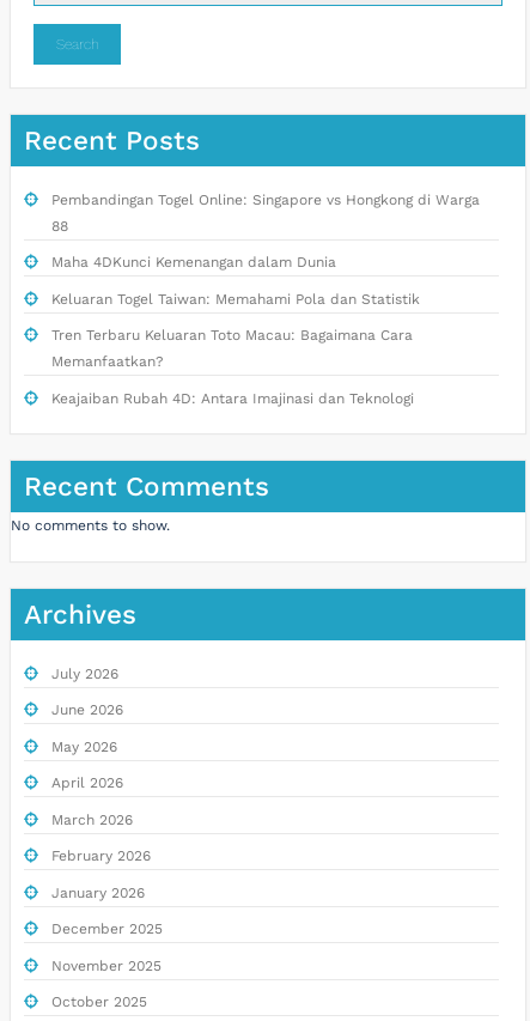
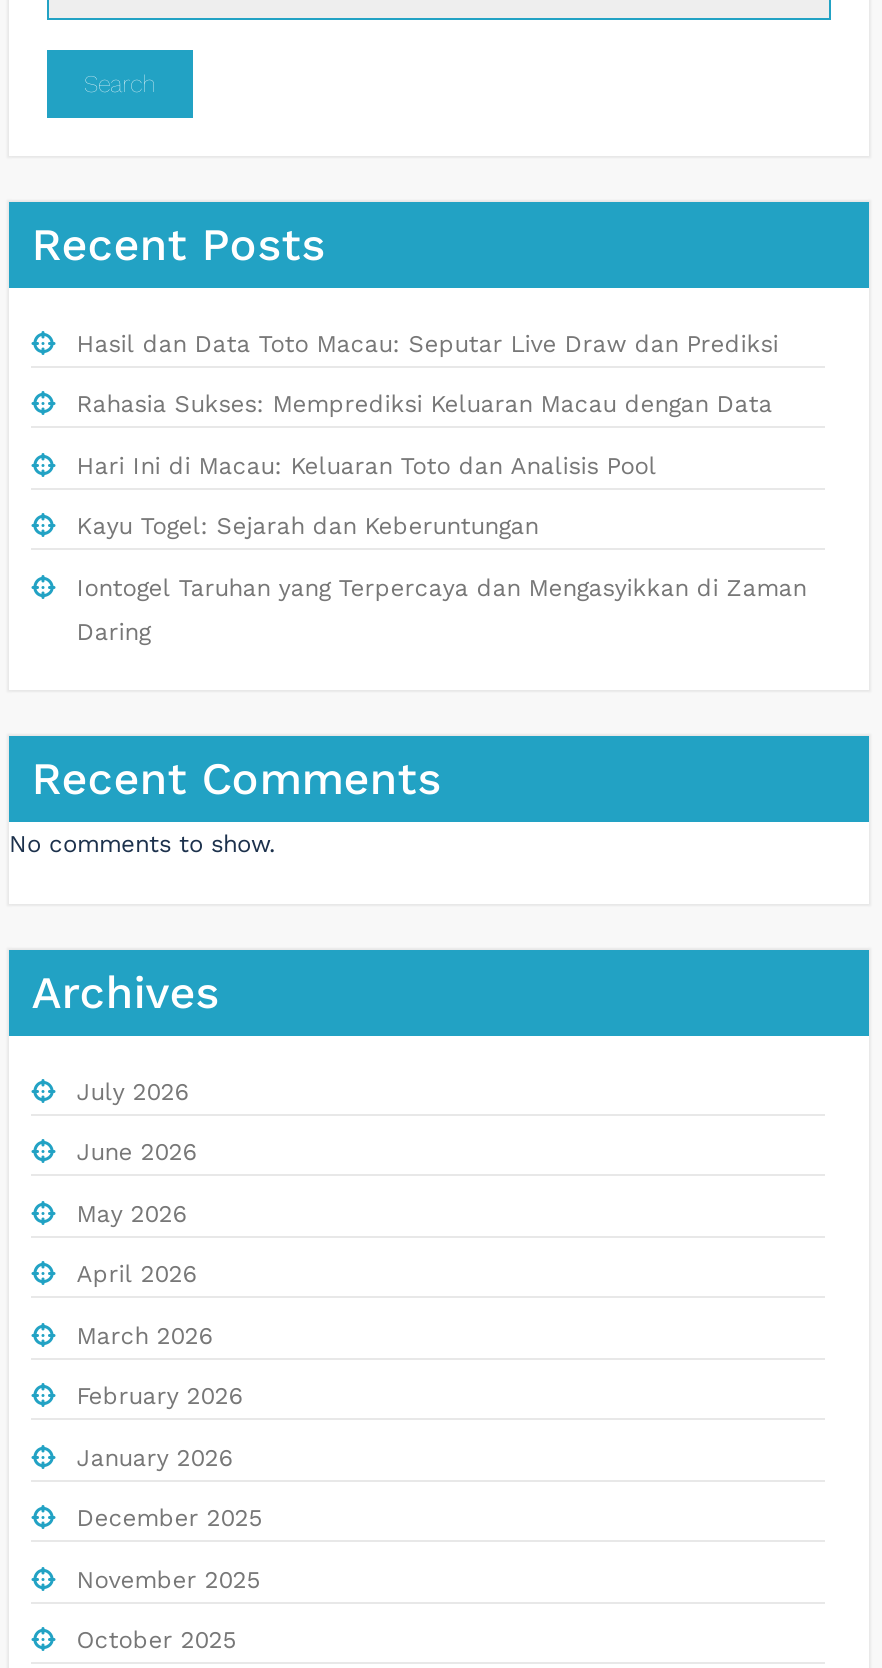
- Pembandingan Togel Online: Singapore vs Hongkong di Warga
- 88
- Maha 4DKunci Kemenangan dalam Dunia
- Keluaran Togel Taiwan: Memahami Pola dan Statistik
- Tren Terbaru Keluaran Toto Macau: Bagaimana Cara
- Memanfaatkan?
- Keajaiban Rubah 4D: Antara Imajinasi dan Teknologi
+ Hasil dan Data Toto Macau: Seputar Live Draw dan Prediksi
+ Rahasia Sukses: Memprediksi Keluaran Macau dengan Data
+ Hari Ini di Macau: Keluaran Toto dan Analisis Pool
+ Kayu Togel: Sejarah dan Keberuntungan
+ Iontogel Taruhan yang Terpercaya dan Mengasyikkan di Zaman
+ Daring
